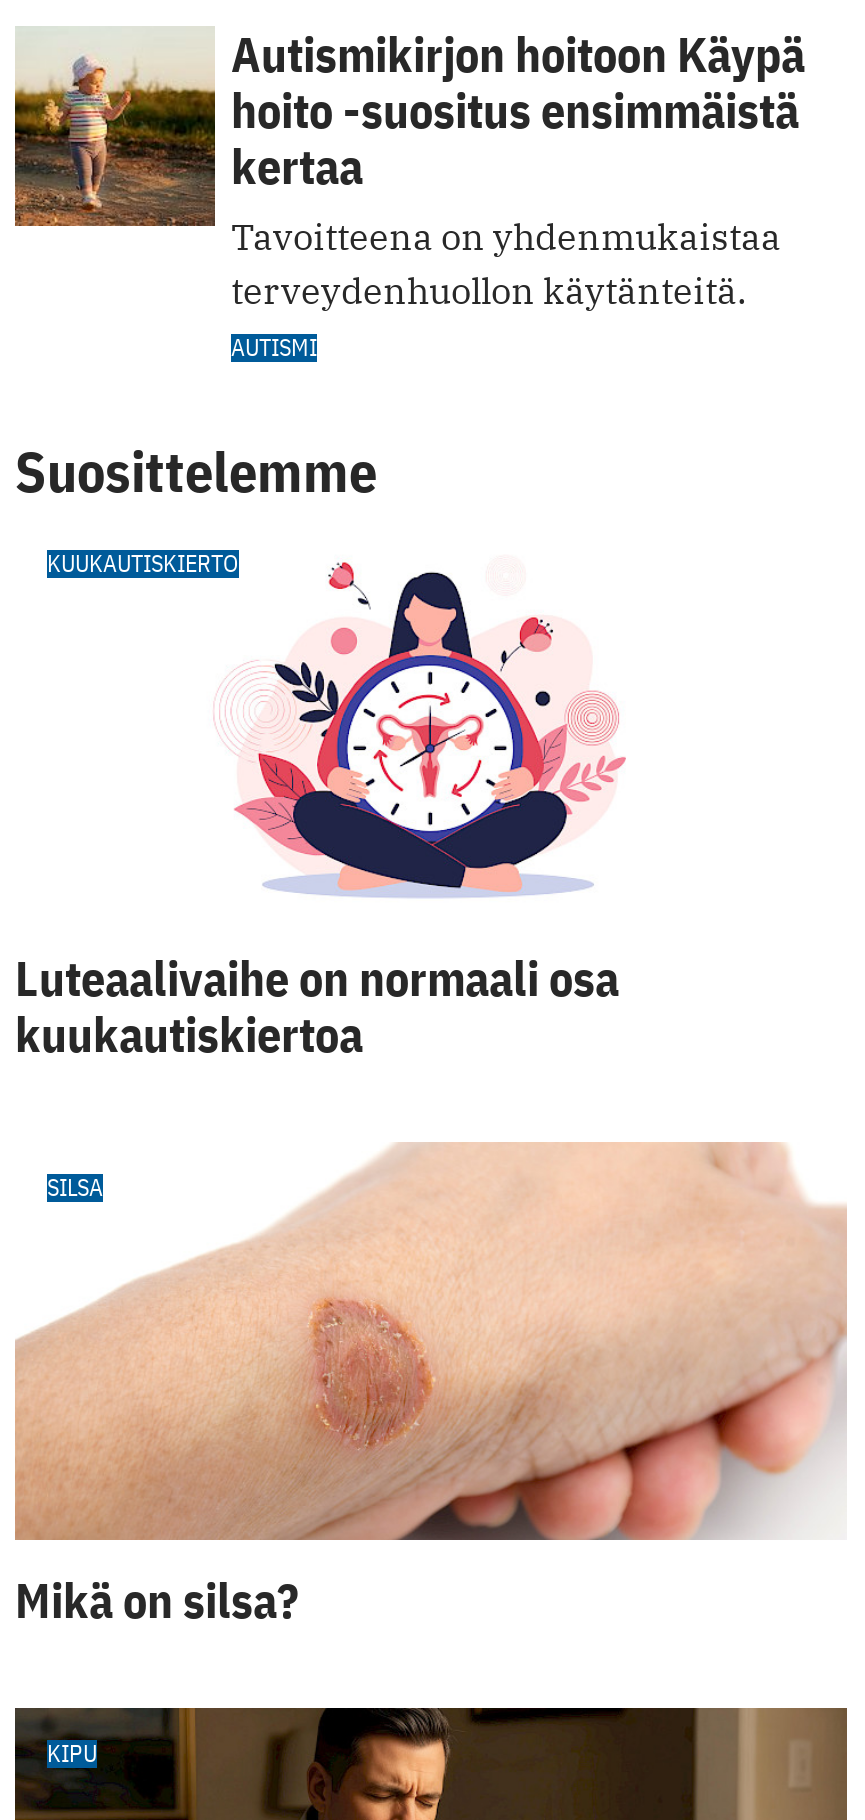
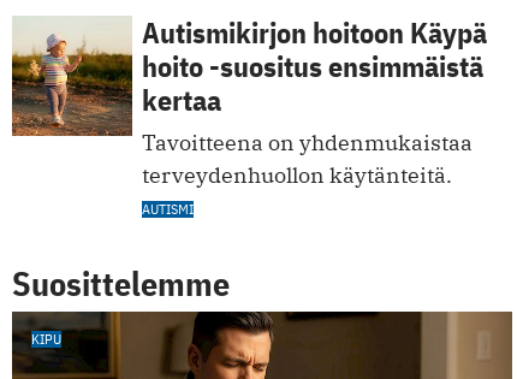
- [image]
- KUUKAUTISKIERTO

- [image]
- Luteaalivaihe on normaali osa
- kuukautiskiertoa
- SILSA

- Mikä on silsa?
